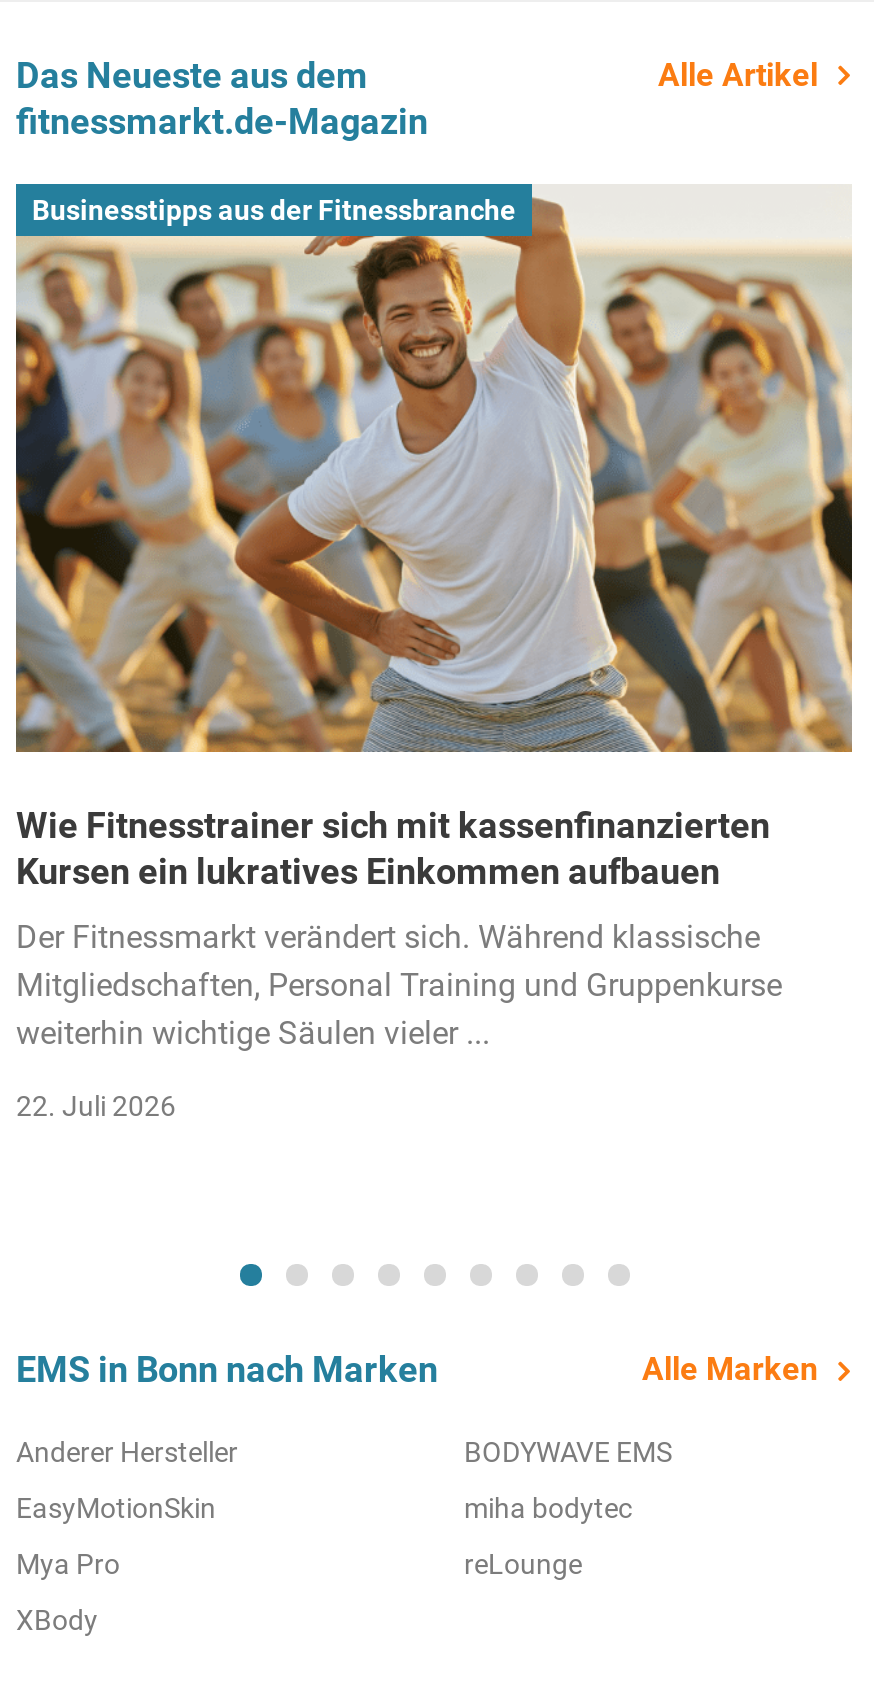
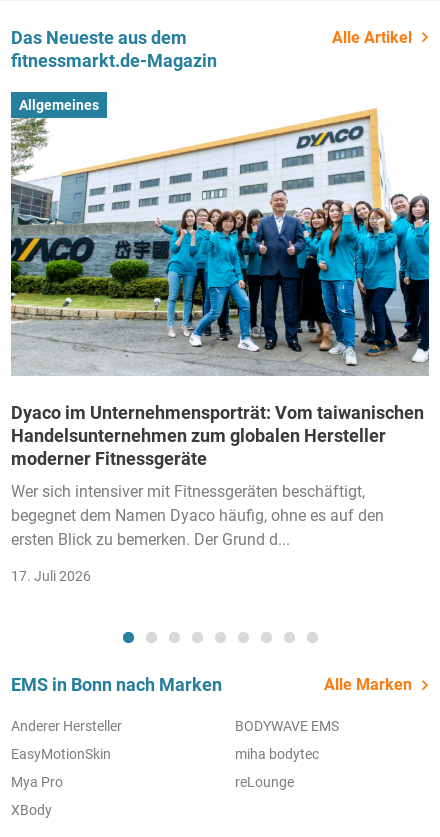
- [image]
- Businesstipps aus der Fitnessbranche
+ [image]
+ Allgemeines

- Wie Fitnesstrainer sich mit kassenfinanzierten
- Kursen ein lukratives Einkommen aufbauen
+ Dyaco im Unternehmensporträt: Vom taiwanischen
+ Handelsunternehmen zum globalen Hersteller
+ moderner Fitnessgeräte

- Der Fitnessmarkt verändert sich. Während klassische
- Mitgliedschaften, Personal Training und Gruppenkurse
- weiterhin wichtige Säulen vieler ...
+ Wer sich intensiver mit Fitnessgeräten beschäftigt,
+ begegnet dem Namen Dyaco häufig, ohne es auf den
+ ersten Blick zu bemerken. Der Grund d...

- 22. Juli 2026
+ 17. Juli 2026
